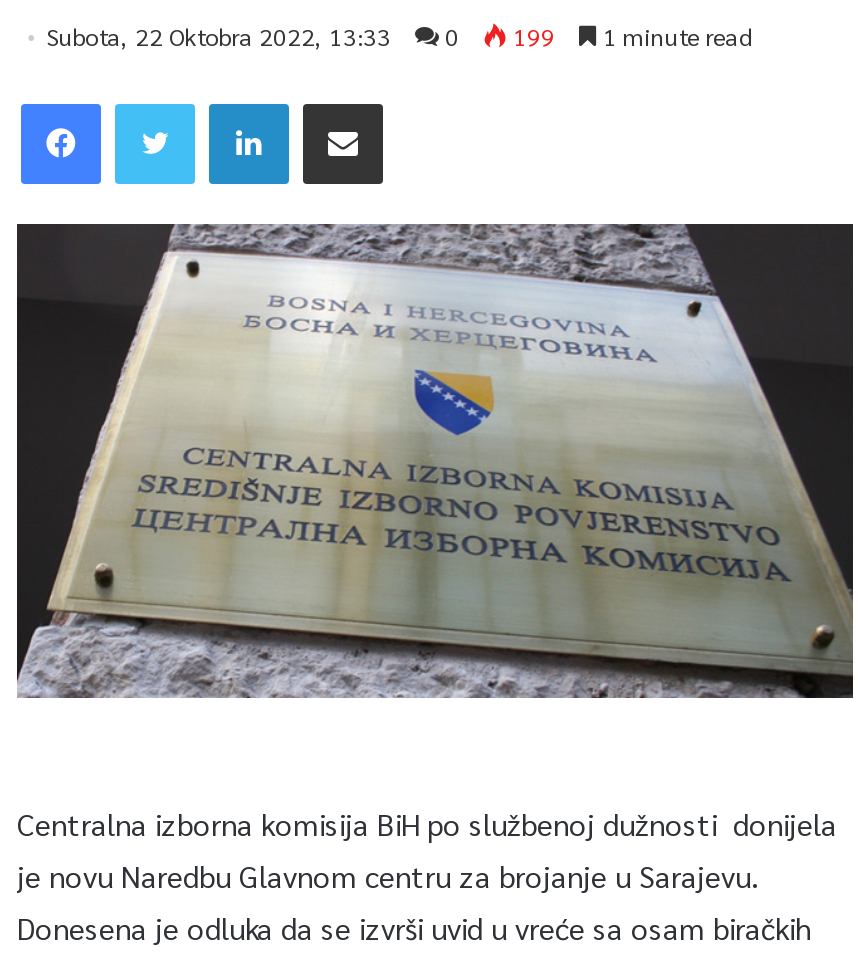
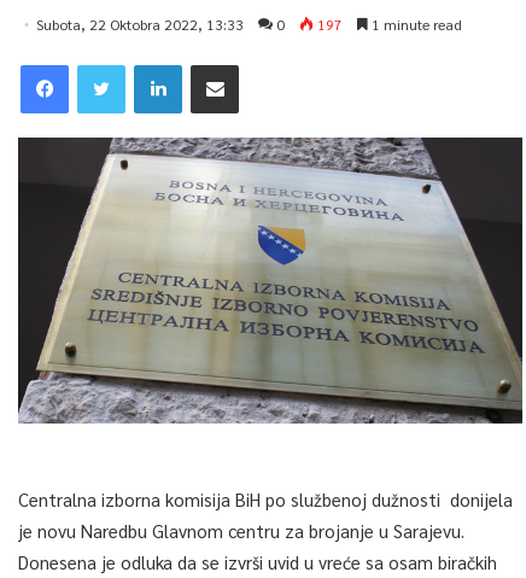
- Subota, 22 Oktobra 2022, 13:33 0 199 1 minute read
+ Subota, 22 Oktobra 2022, 13:33 0 197 1 minute read
